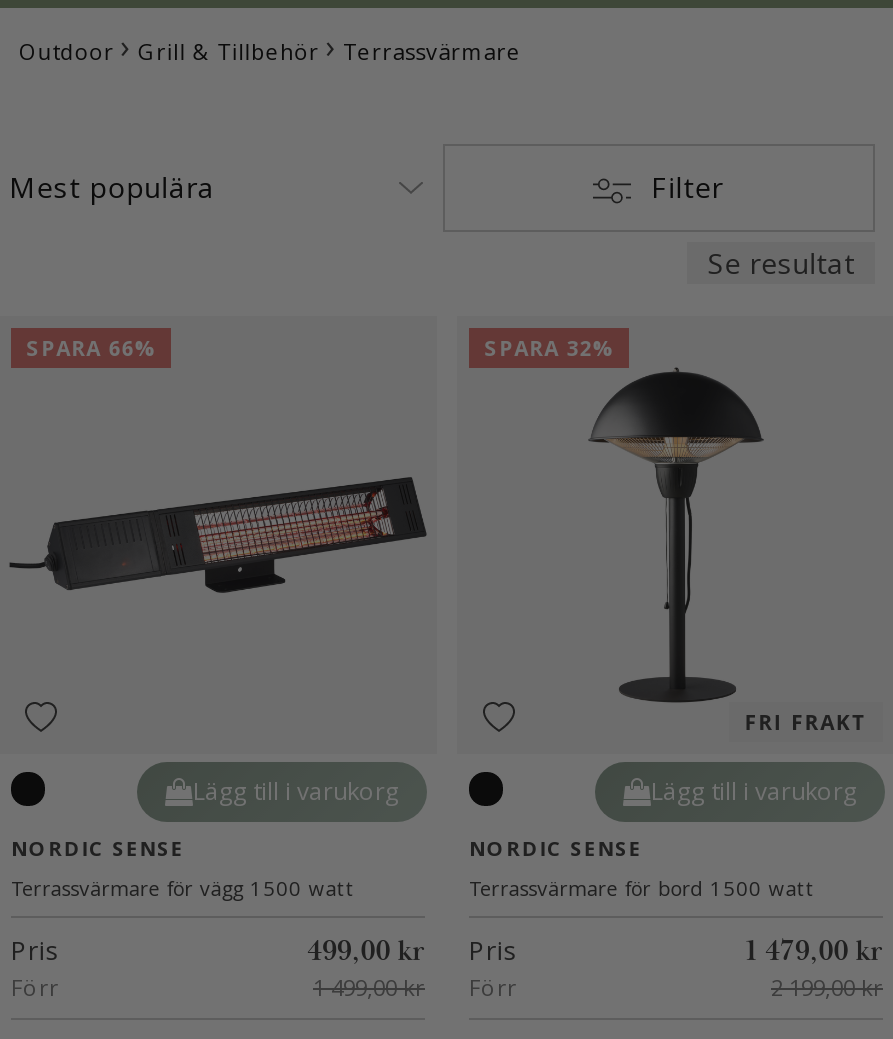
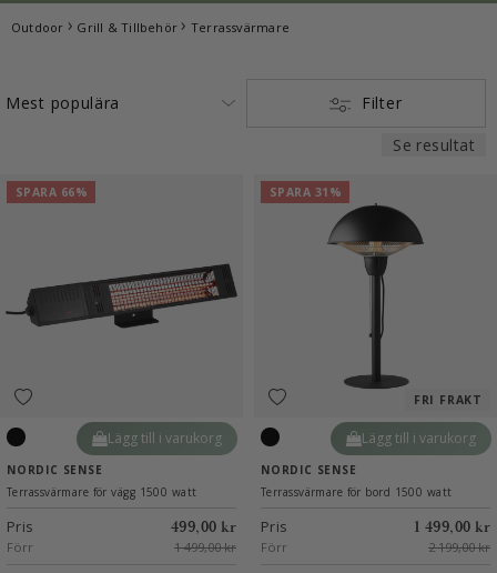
- SPARA 32%
+ SPARA 31%

- 1 479,00 kr
+ 1 499,00 kr
